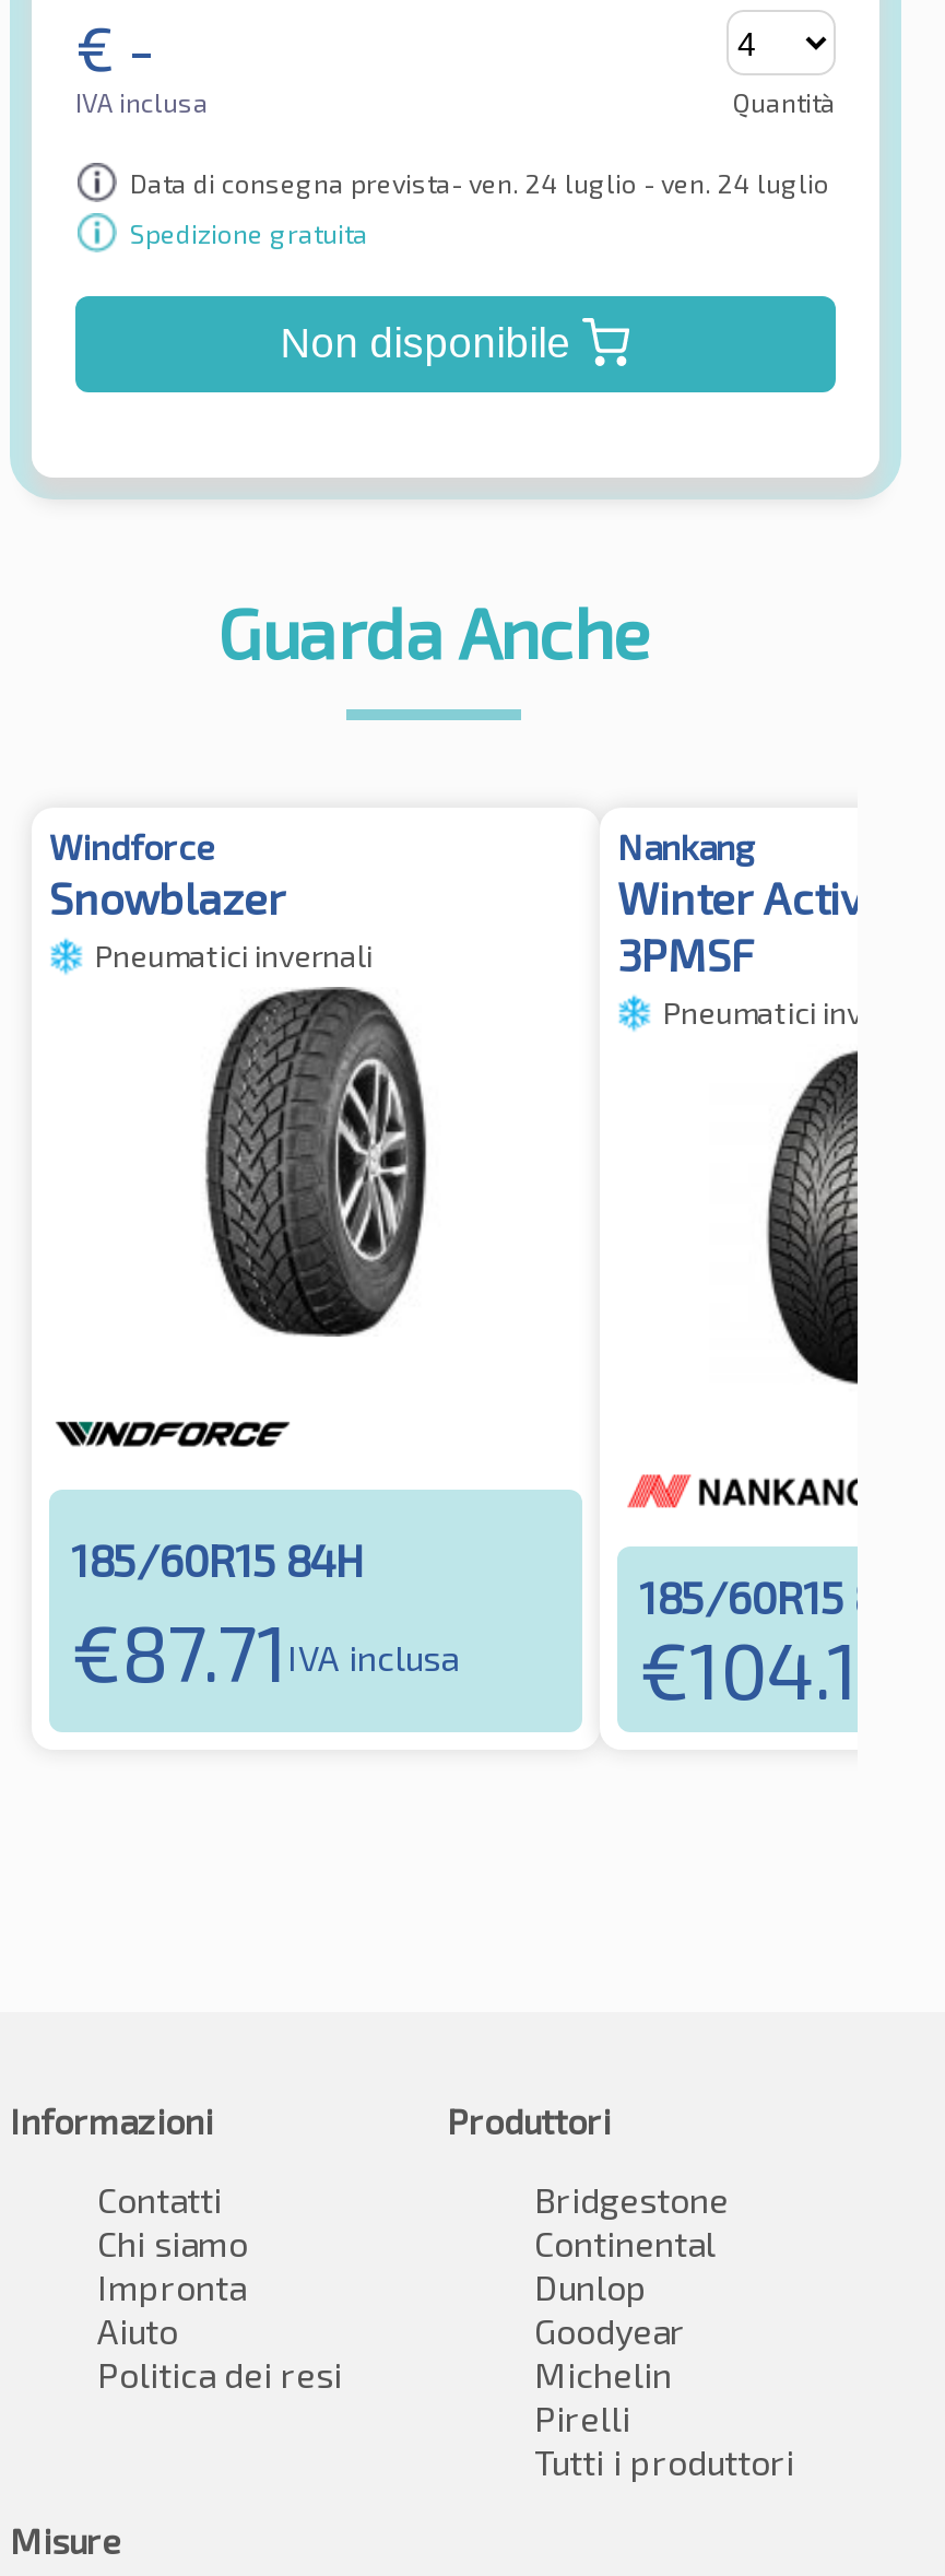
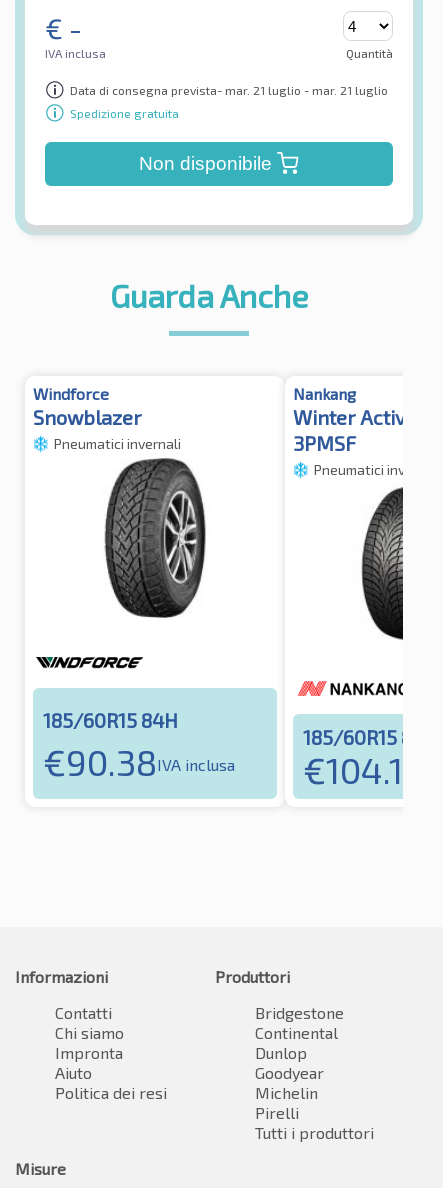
- Data di consegna prevista- ven. 24 luglio - ven. 24 luglio
+ Data di consegna prevista- mar. 21 luglio - mar. 21 luglio

- €87.71IVA inclusa
+ €90.38IVA inclusa
